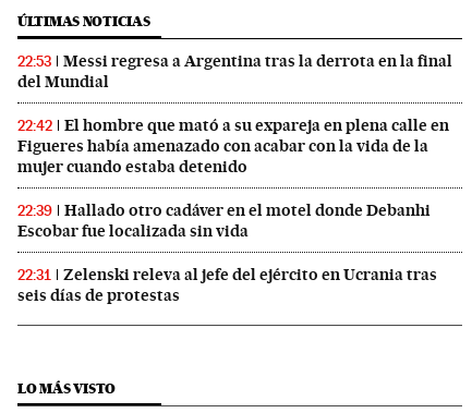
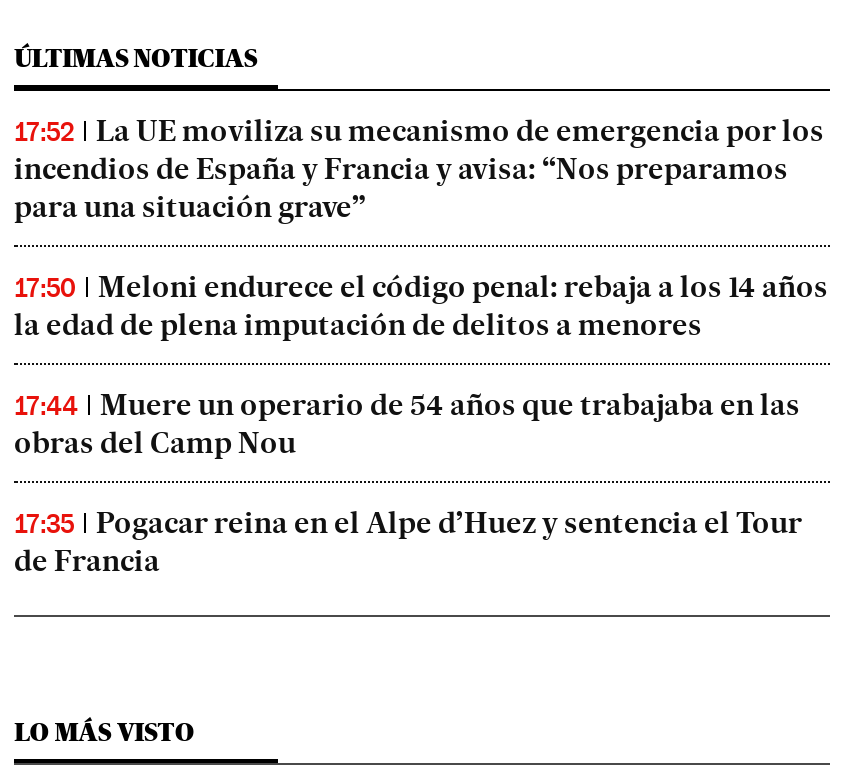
- 22:53
- Messi regresa a Argentina tras la derrota en la final
- del Mundial
+ 17:52
+ La UE moviliza su mecanismo de emergencia por los
+ incendios de España y Francia y avisa: “Nos preparamos
+ para una situación grave”

- 22:42
- El hombre que mató a su expareja en plena calle en
- Figueres había amenazado con acabar con la vida de la
- mujer cuando estaba detenido
+ 17:50
+ Meloni endurece el código penal: rebaja a los 14 años
+ la edad de plena imputación de delitos a menores

- 22:39
- Hallado otro cadáver en el motel donde Debanhi
- Escobar fue localizada sin vida
+ 17:44
+ Muere un operario de 54 años que trabajaba en las
+ obras del Camp Nou

- 22:31
- Zelenski releva al jefe del ejército en Ucrania tras
- seis días de protestas
+ 17:35
+ Pogacar reina en el Alpe d’Huez y sentencia el Tour
+ de Francia
